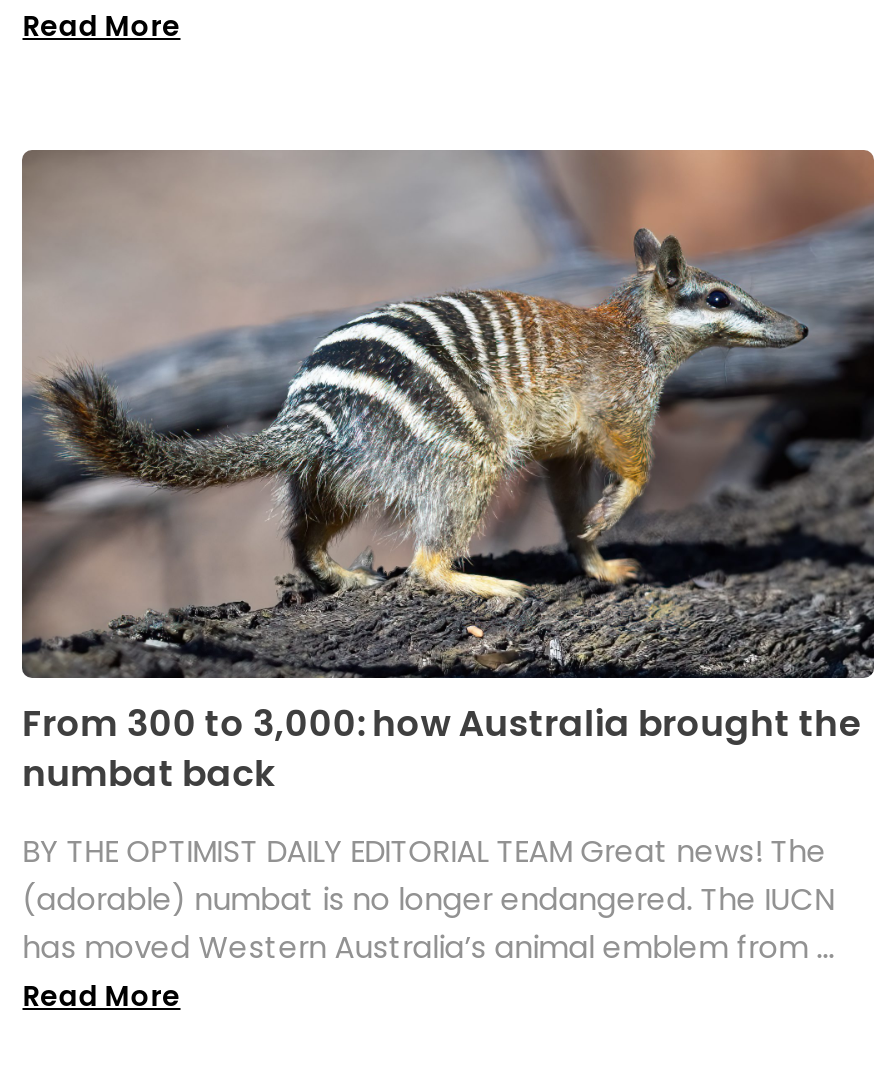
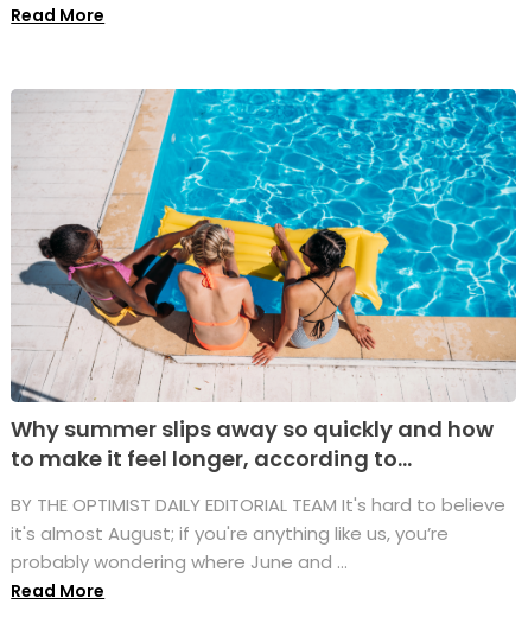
- [image]
- From 300 to 3,000: how Australia brought the
- numbat back
+ [image]
+ Why summer slips away so quickly and how
+ to make it feel longer, according to...

- BY THE OPTIMIST DAILY EDITORIAL TEAM Great news! The
- (adorable) numbat is no longer endangered. The IUCN
- has moved Western Australia’s animal emblem from ...
+ BY THE OPTIMIST DAILY EDITORIAL TEAM It's hard to believe
+ it's almost August; if you're anything like us, you’re
+ probably wondering where June and ...
